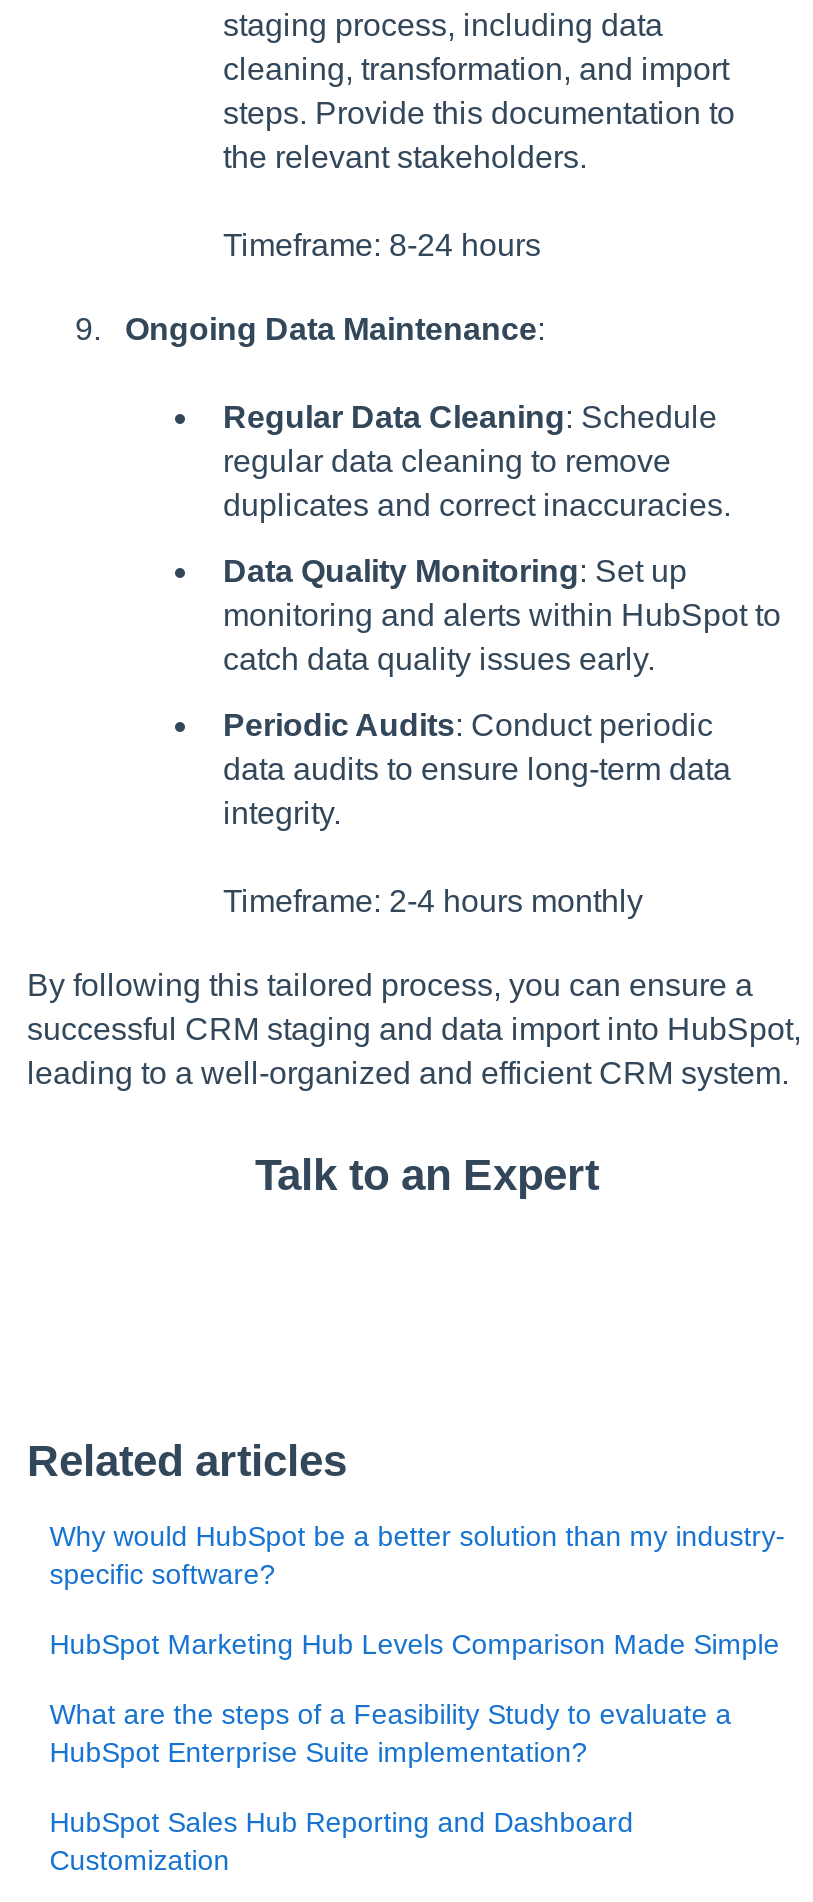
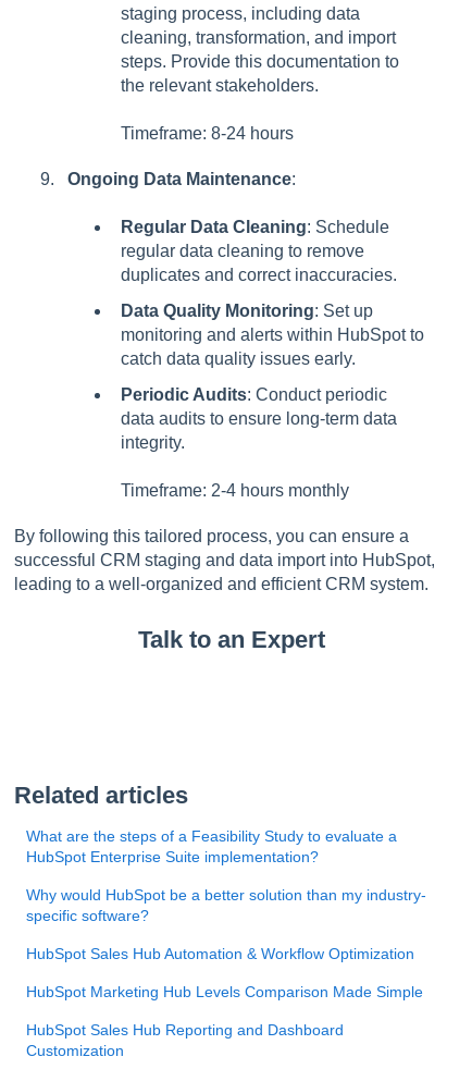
moved down: Why would HubSpot be a better solution than my industry- | specific software?

moved down: HubSpot Marketing Hub Levels Comparison Made Simple

moved up: What are the steps of a Feasibility Study to evaluate a | HubSpot Enterprise Suite implementation?

+ HubSpot Sales Hub Automation & Workflow Optimization
